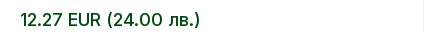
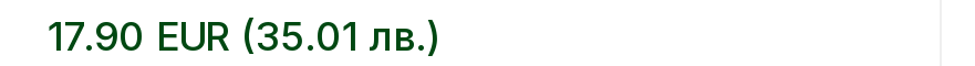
- 12.27 EUR (24.00 лв.)
+ 17.90 EUR (35.01 лв.)
